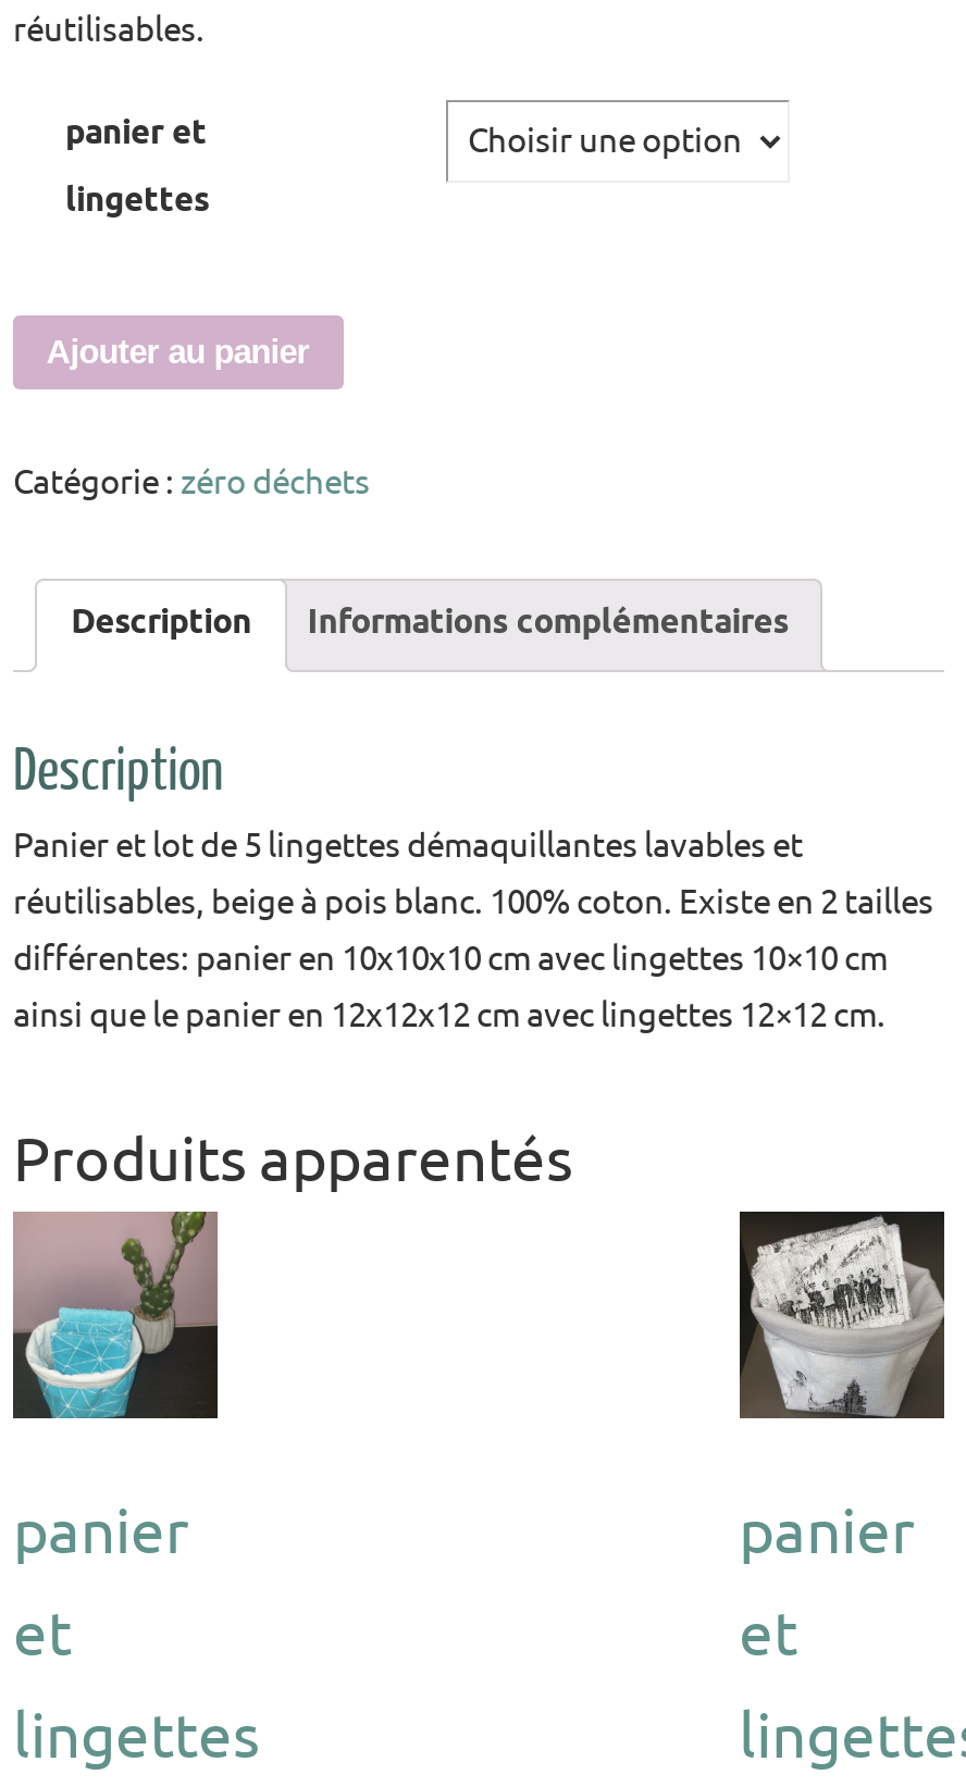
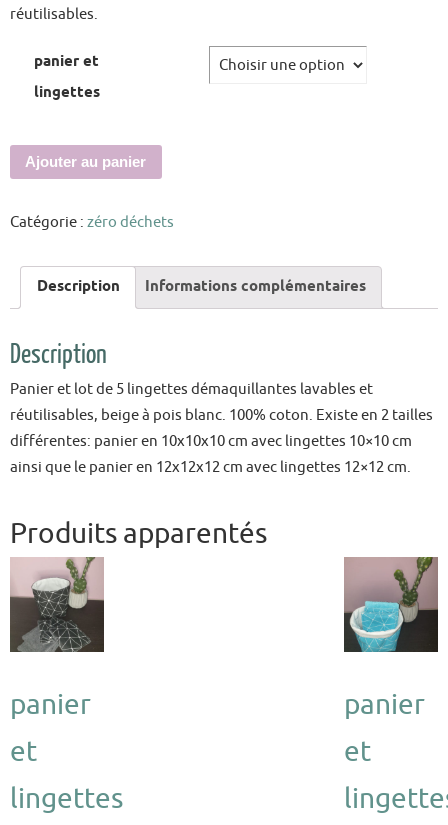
- [image]
+ [image]

- [image]
+ [image]
